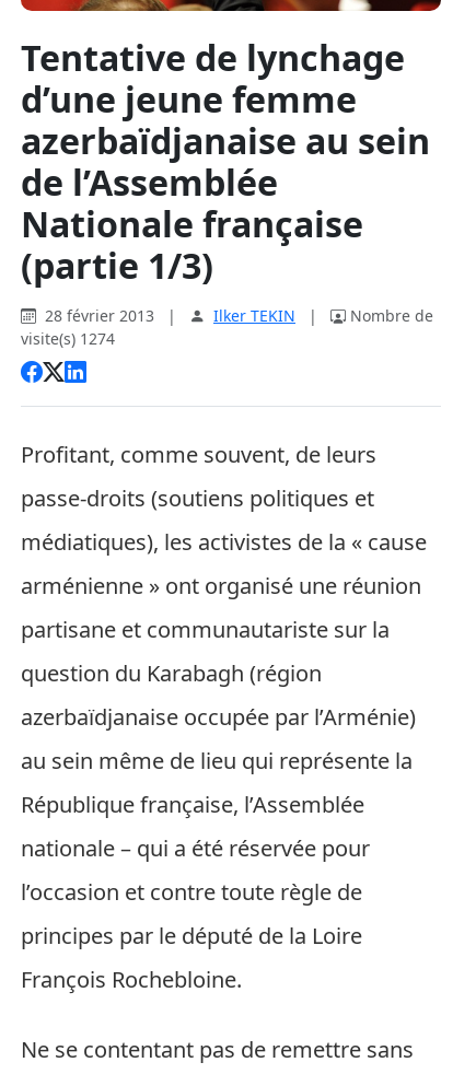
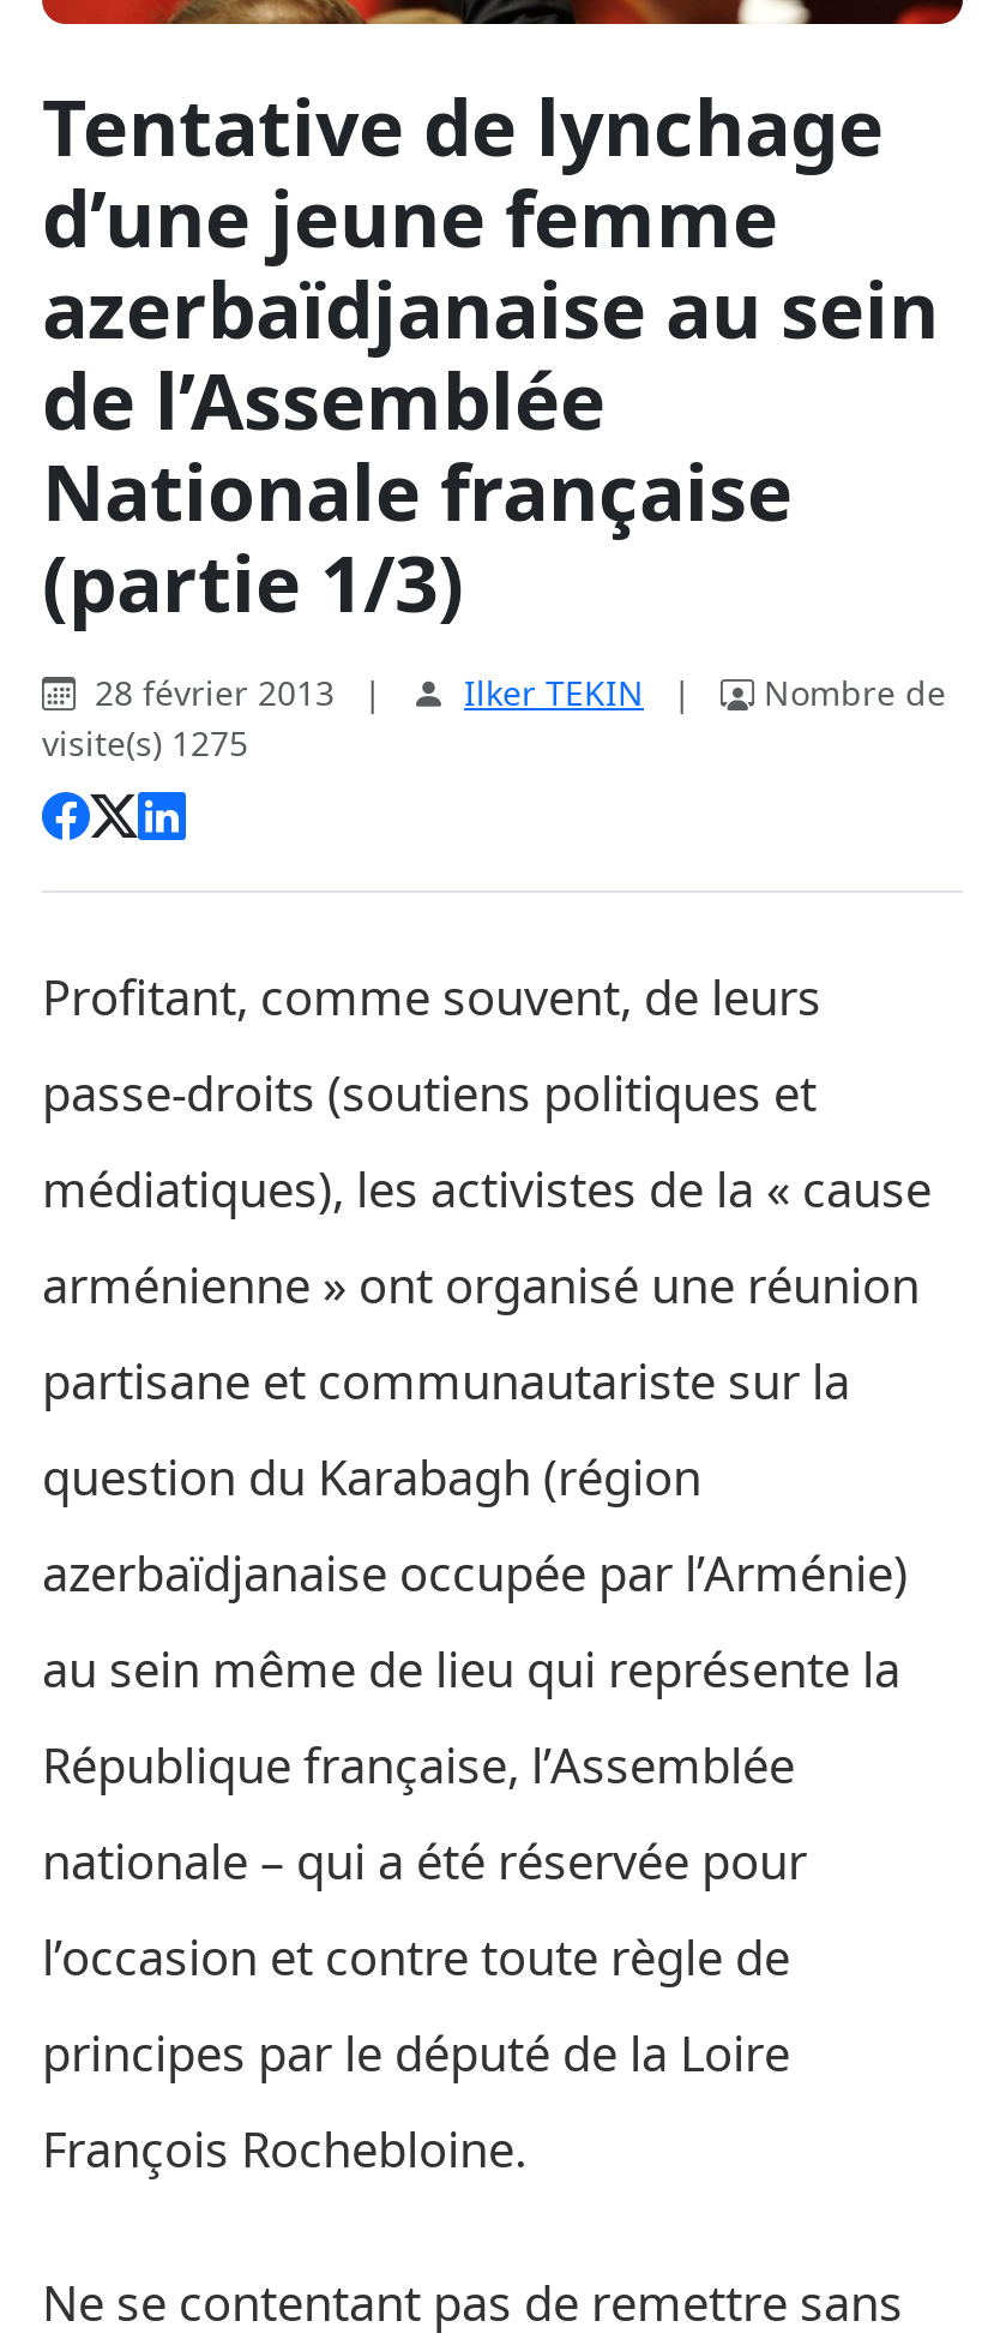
- visite(s) 1274
+ visite(s) 1275
